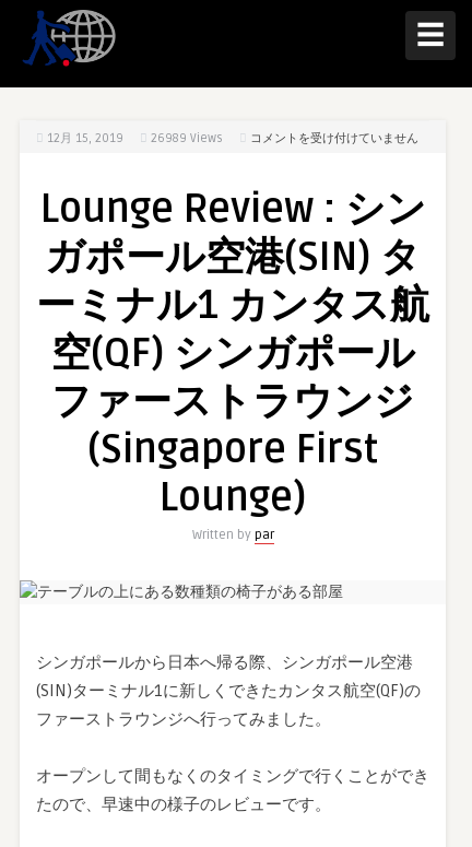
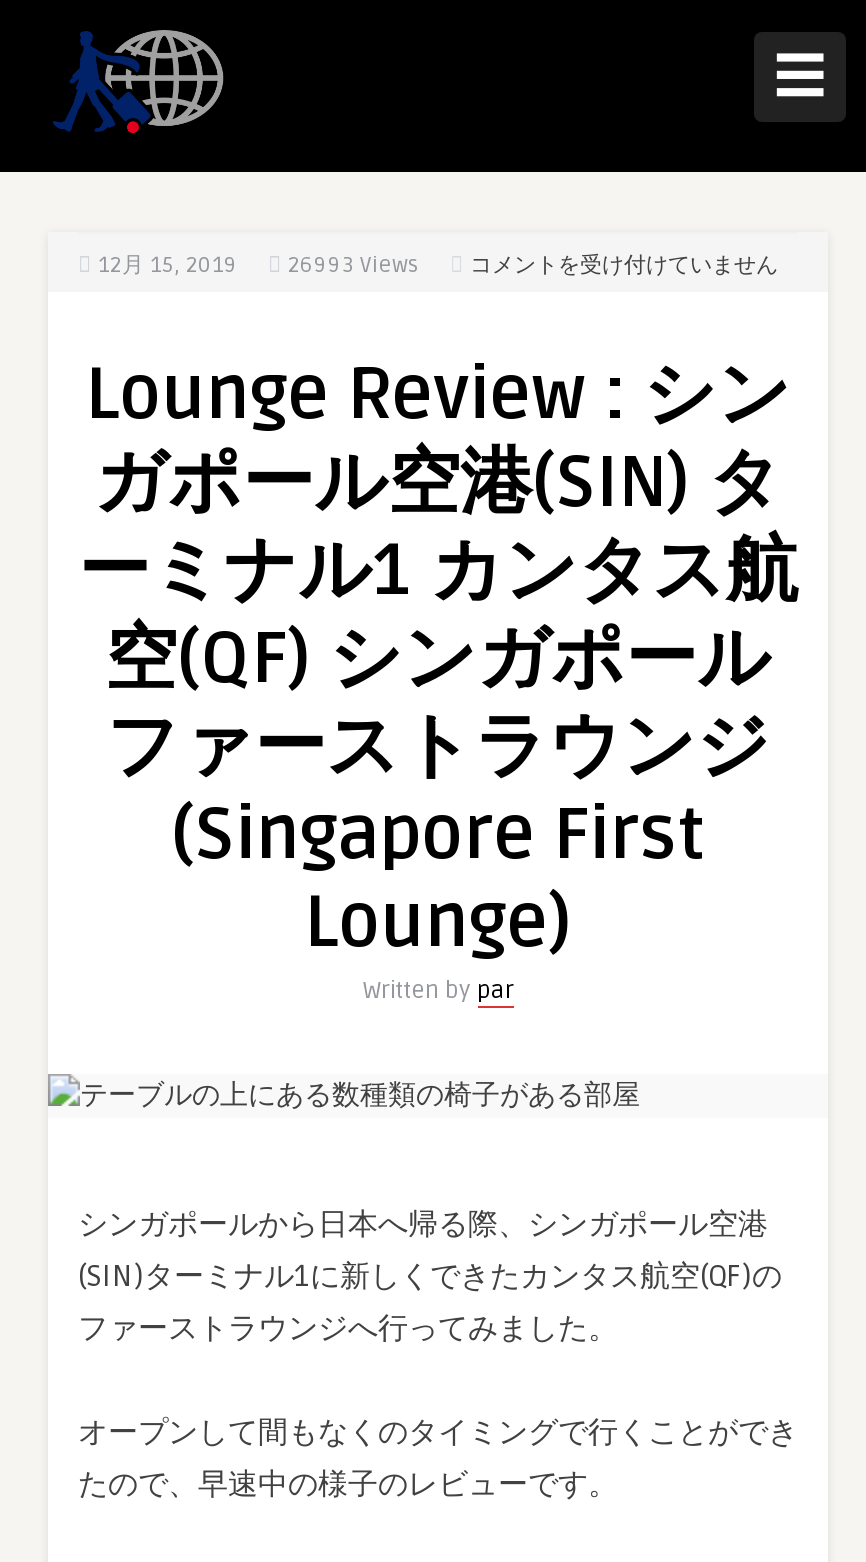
- 26989 Views
+ 26993 Views
